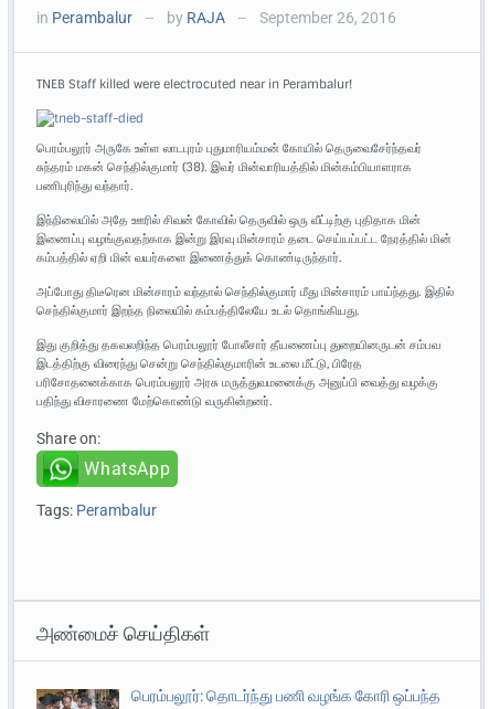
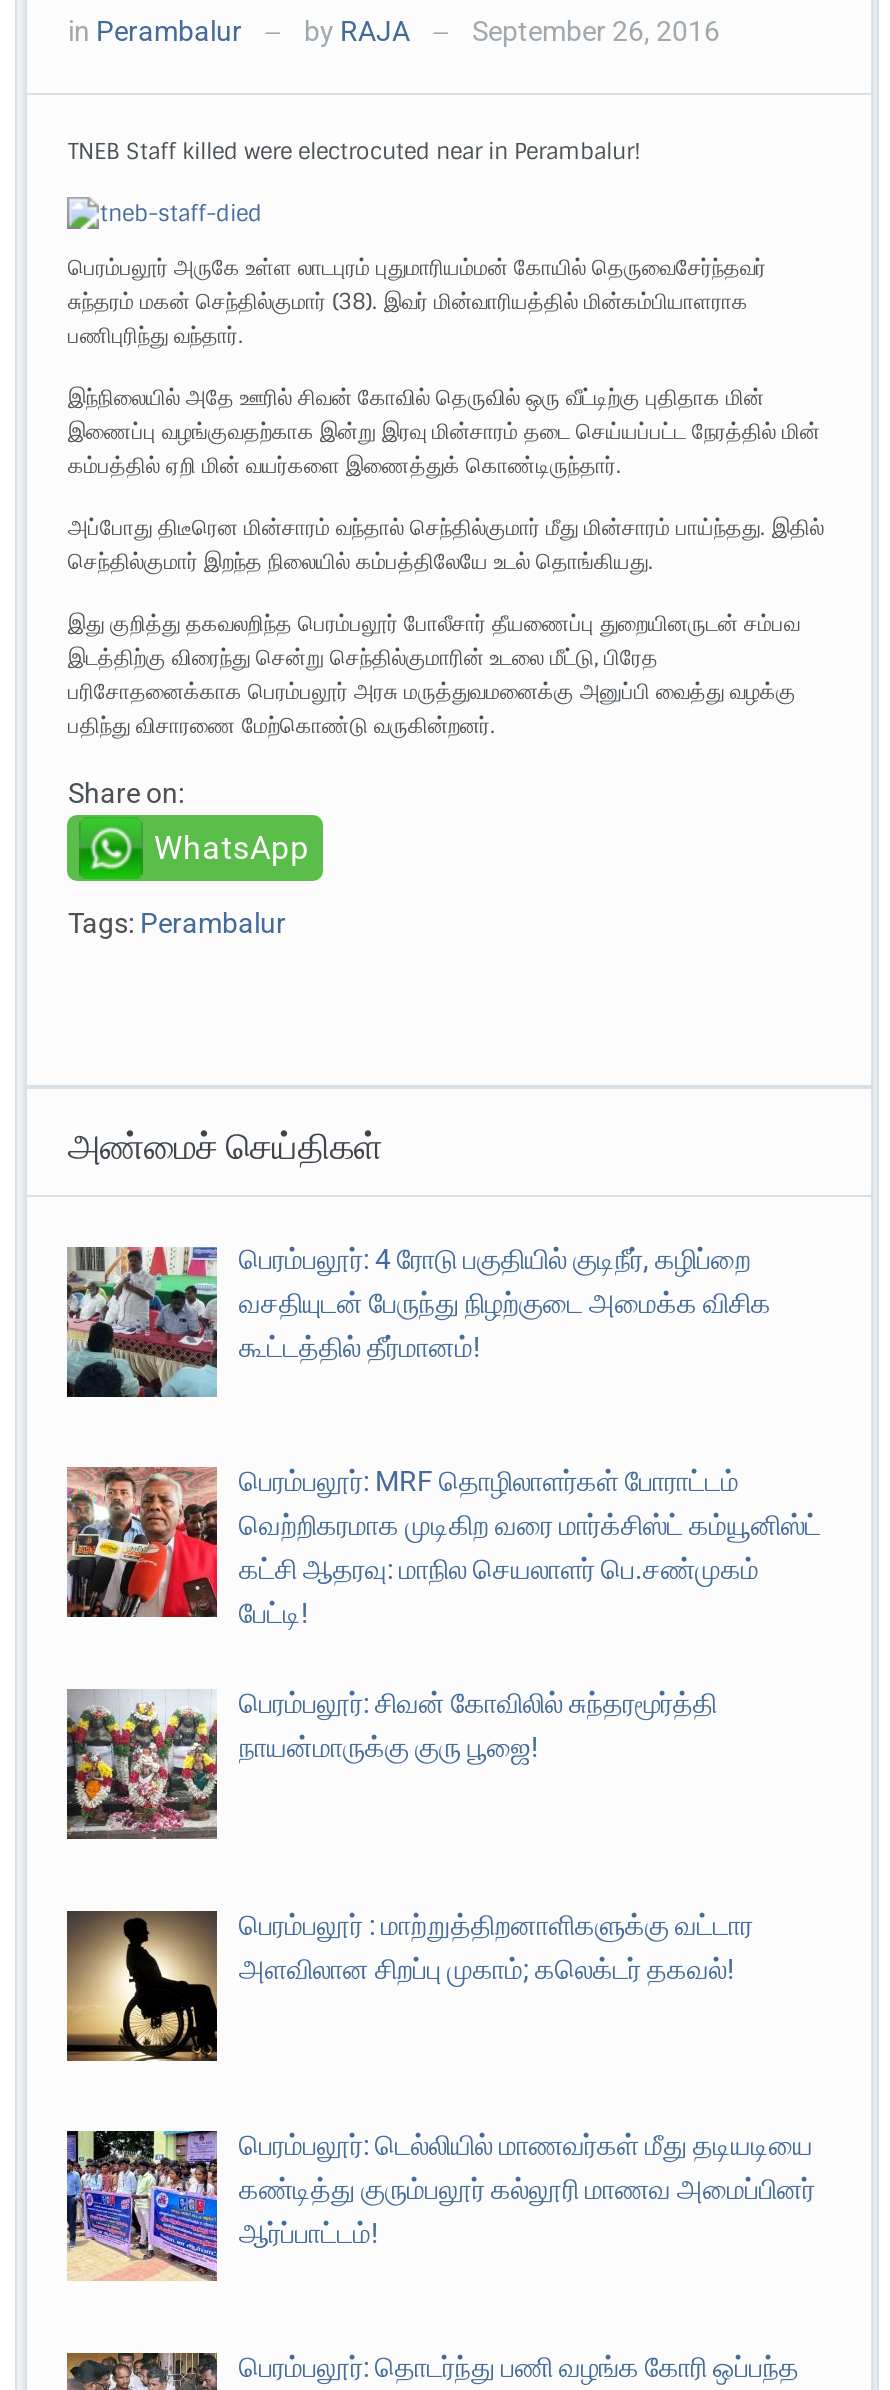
+ [image]
+ பெரம்பலூர்: 4 ரோடு பகுதியில் குடிநீர், கழிப்றை
+ வசதியுடன் பேருந்து நிழற்குடை அமைக்க விசிக
+ கூட்டத்தில் தீர்மானம்!

+ [image]
+ பெரம்பலூர்: MRF தொழிலாளர்கள் போராட்டம்
+ வெற்றிகரமாக முடிகிற வரை மார்க்சிஸ்ட் கம்யூனிஸ்ட்
+ கட்சி ஆதரவு: மாநில செயலாளர் பெ.சண்முகம்
+ பேட்டி!
+ பெரம்பலூர்: சிவன் கோவிலில் சுந்தரமூர்த்தி
+ நாயன்மாருக்கு குரு பூஜை!

+ [image]
+ பெரம்பலூர் : மாற்றுத்திறனாளிகளுக்கு வட்டார
+ அளவிலான சிறப்பு முகாம்; கலெக்டர் தகவல்!

+ [image]
+ பெரம்பலூர்: டெல்லியில் மாணவர்கள் மீது தடியடியை
+ கண்டித்து குரும்பலூர் கல்லூரி மாணவ அமைப்பினர்
+ ஆர்ப்பாட்டம்!

+ [image]
